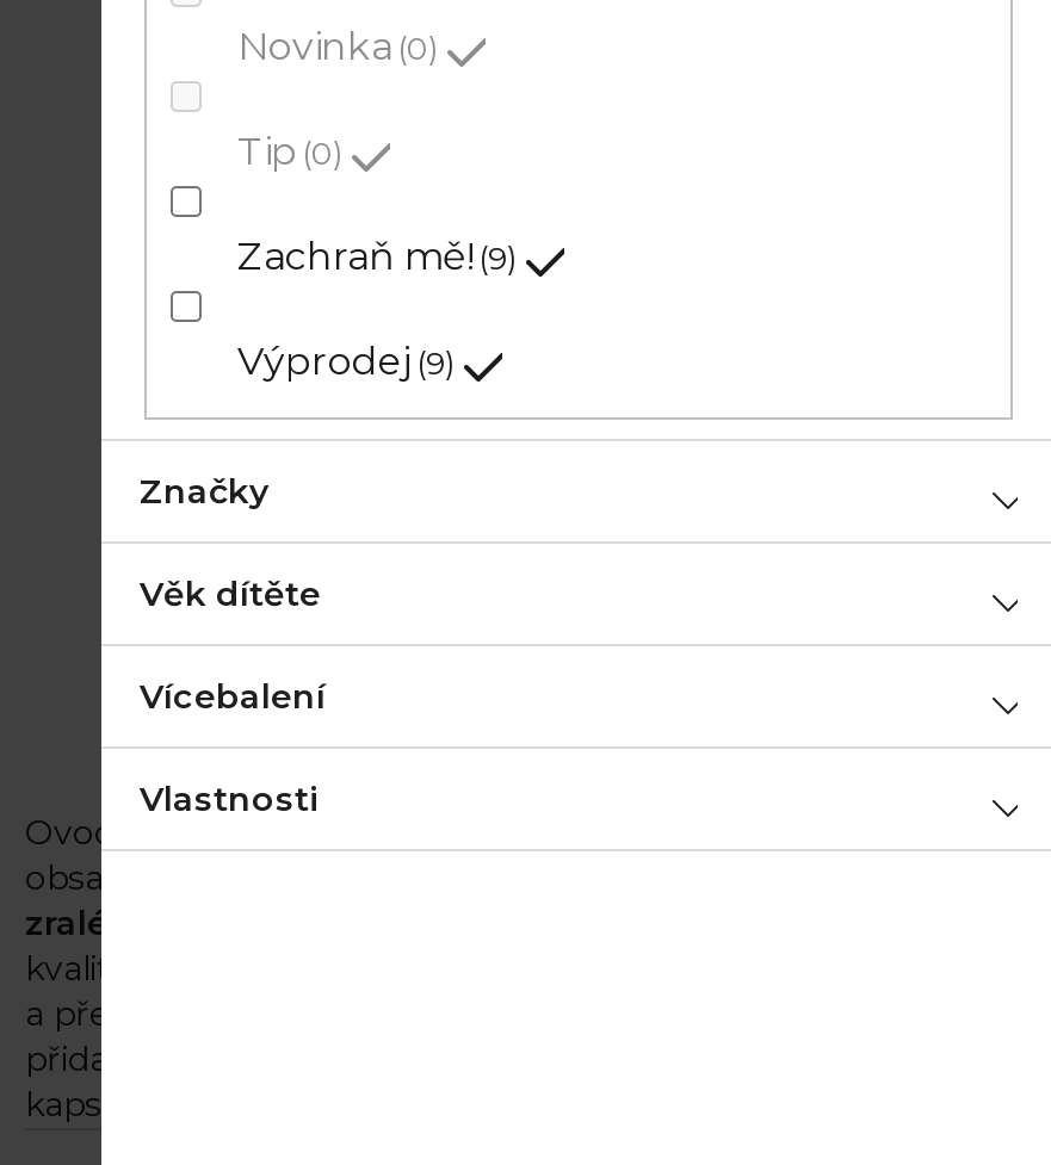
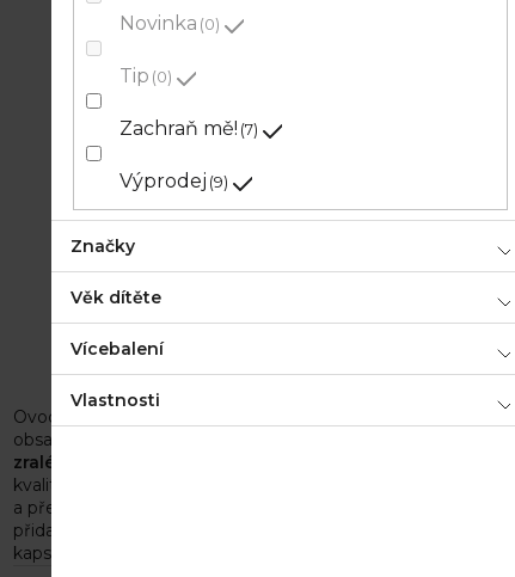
- Zachraň mě! 9
+ Zachraň mě! 7
